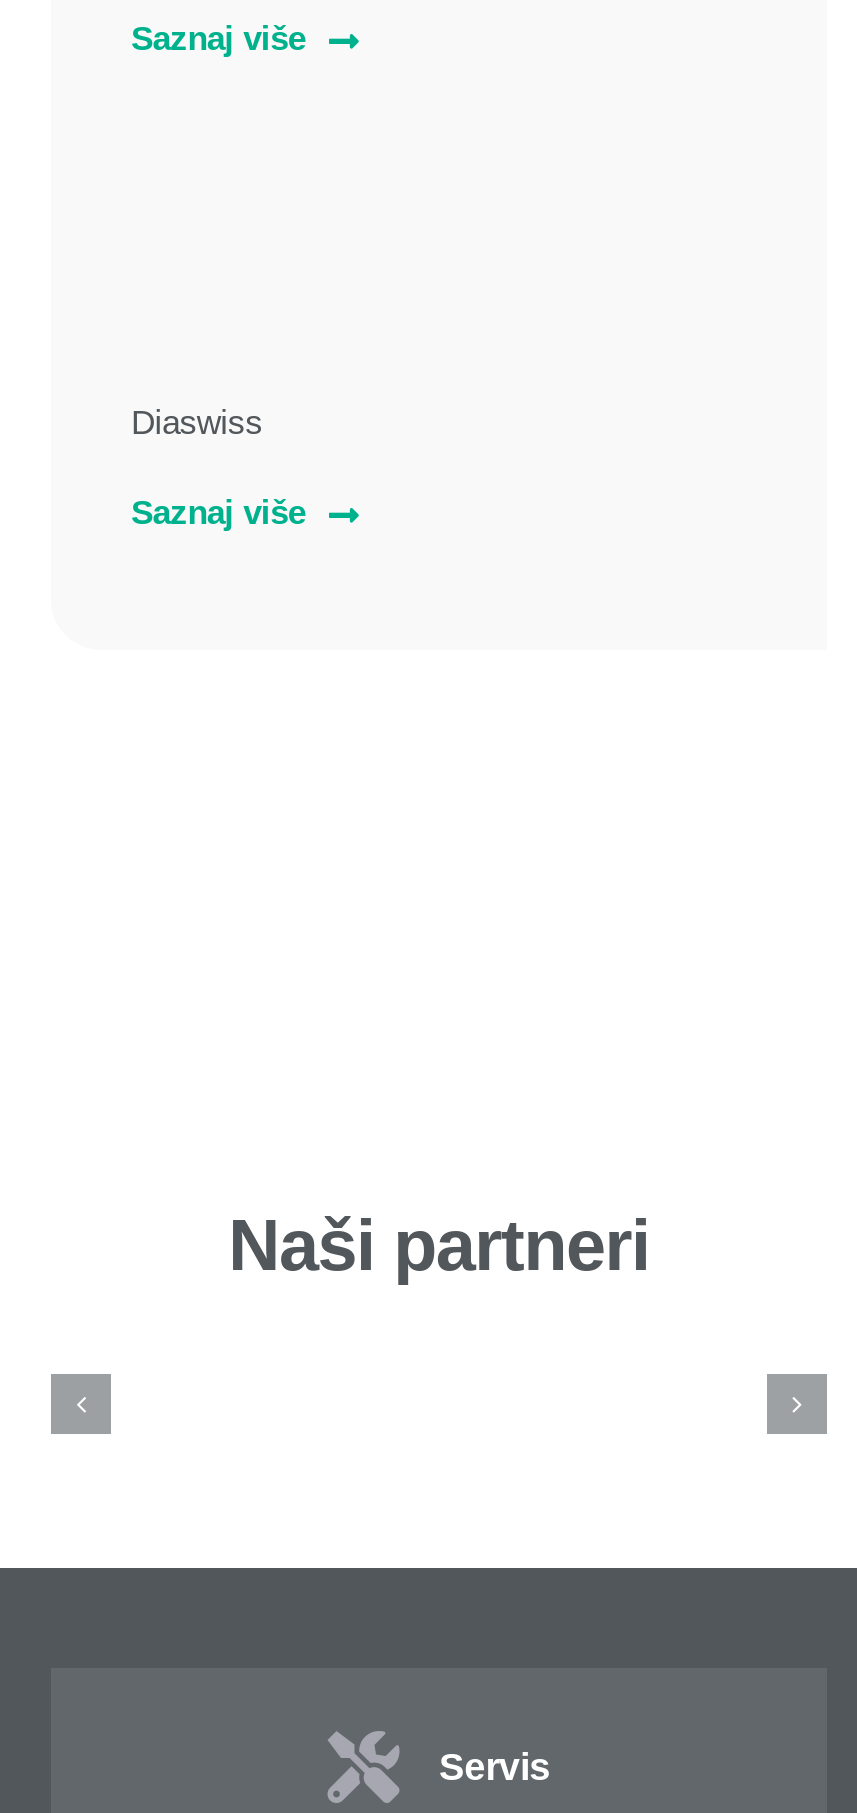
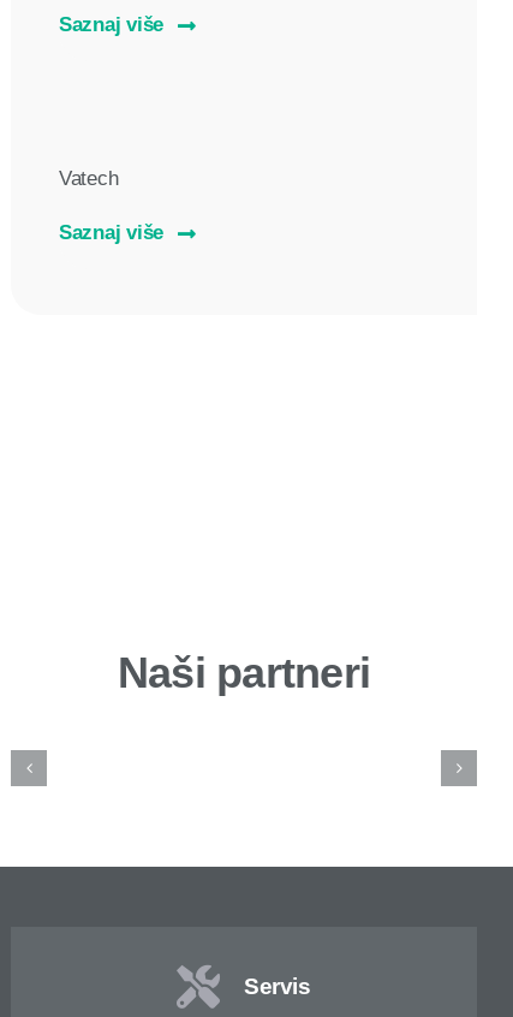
- Diaswiss
+ Vatech
